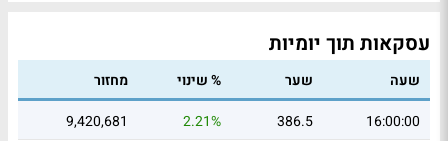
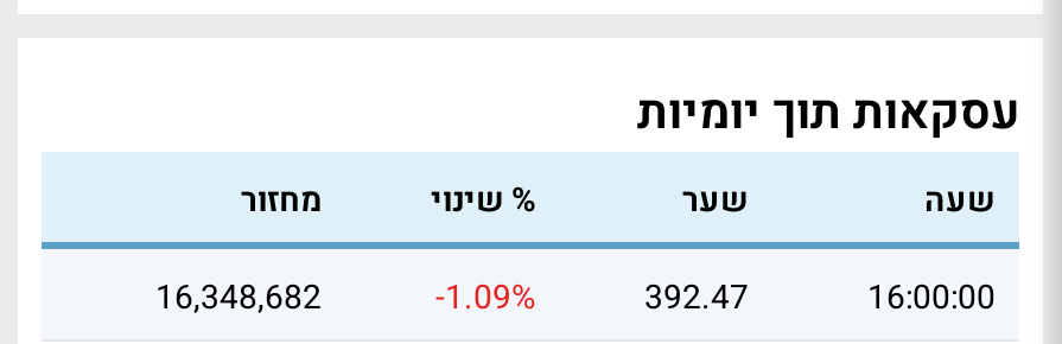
- 9,420,681
+ 16,348,682

- 2.21%
+ -1.09%

- 386.5
+ 392.47
